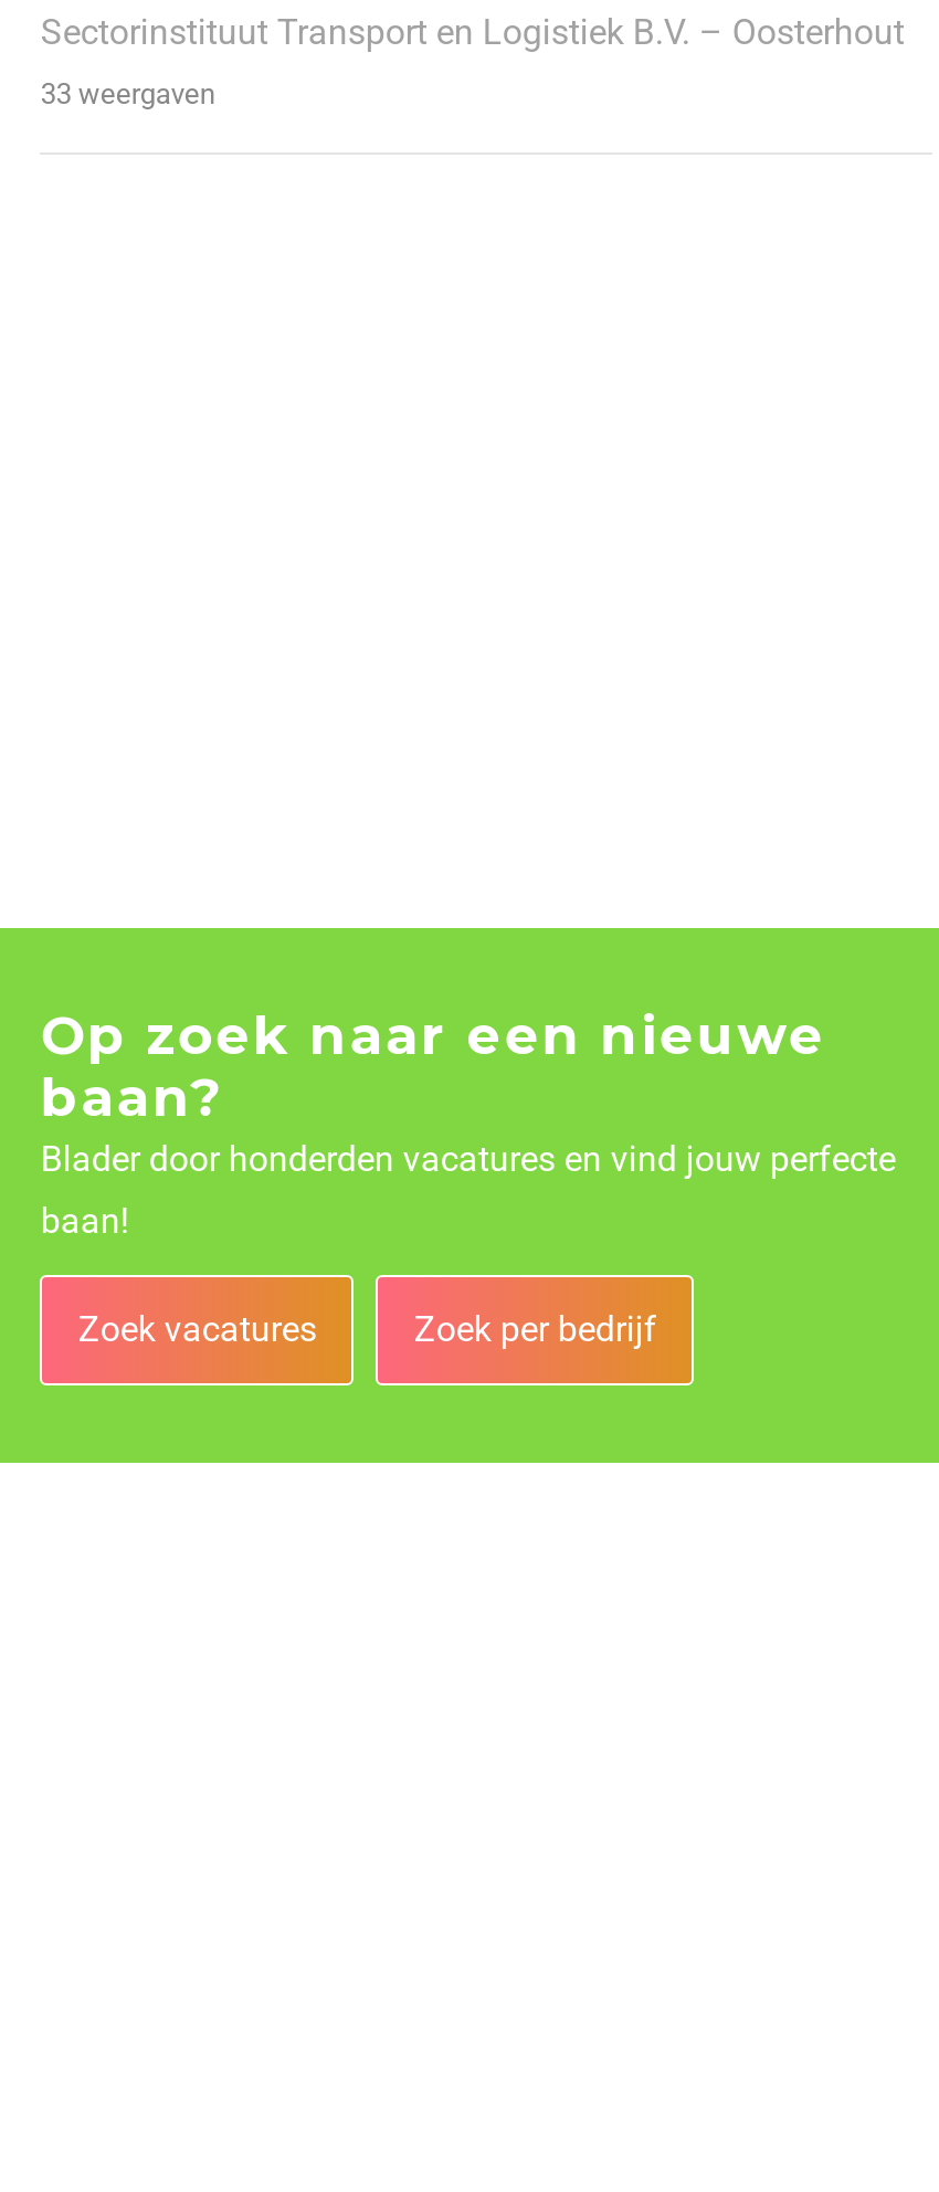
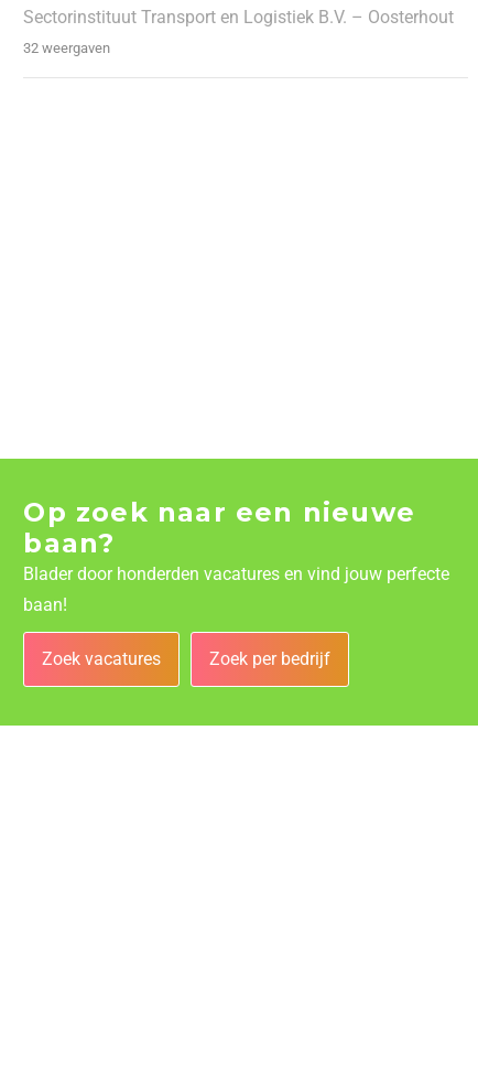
- 33 weergaven
+ 32 weergaven
